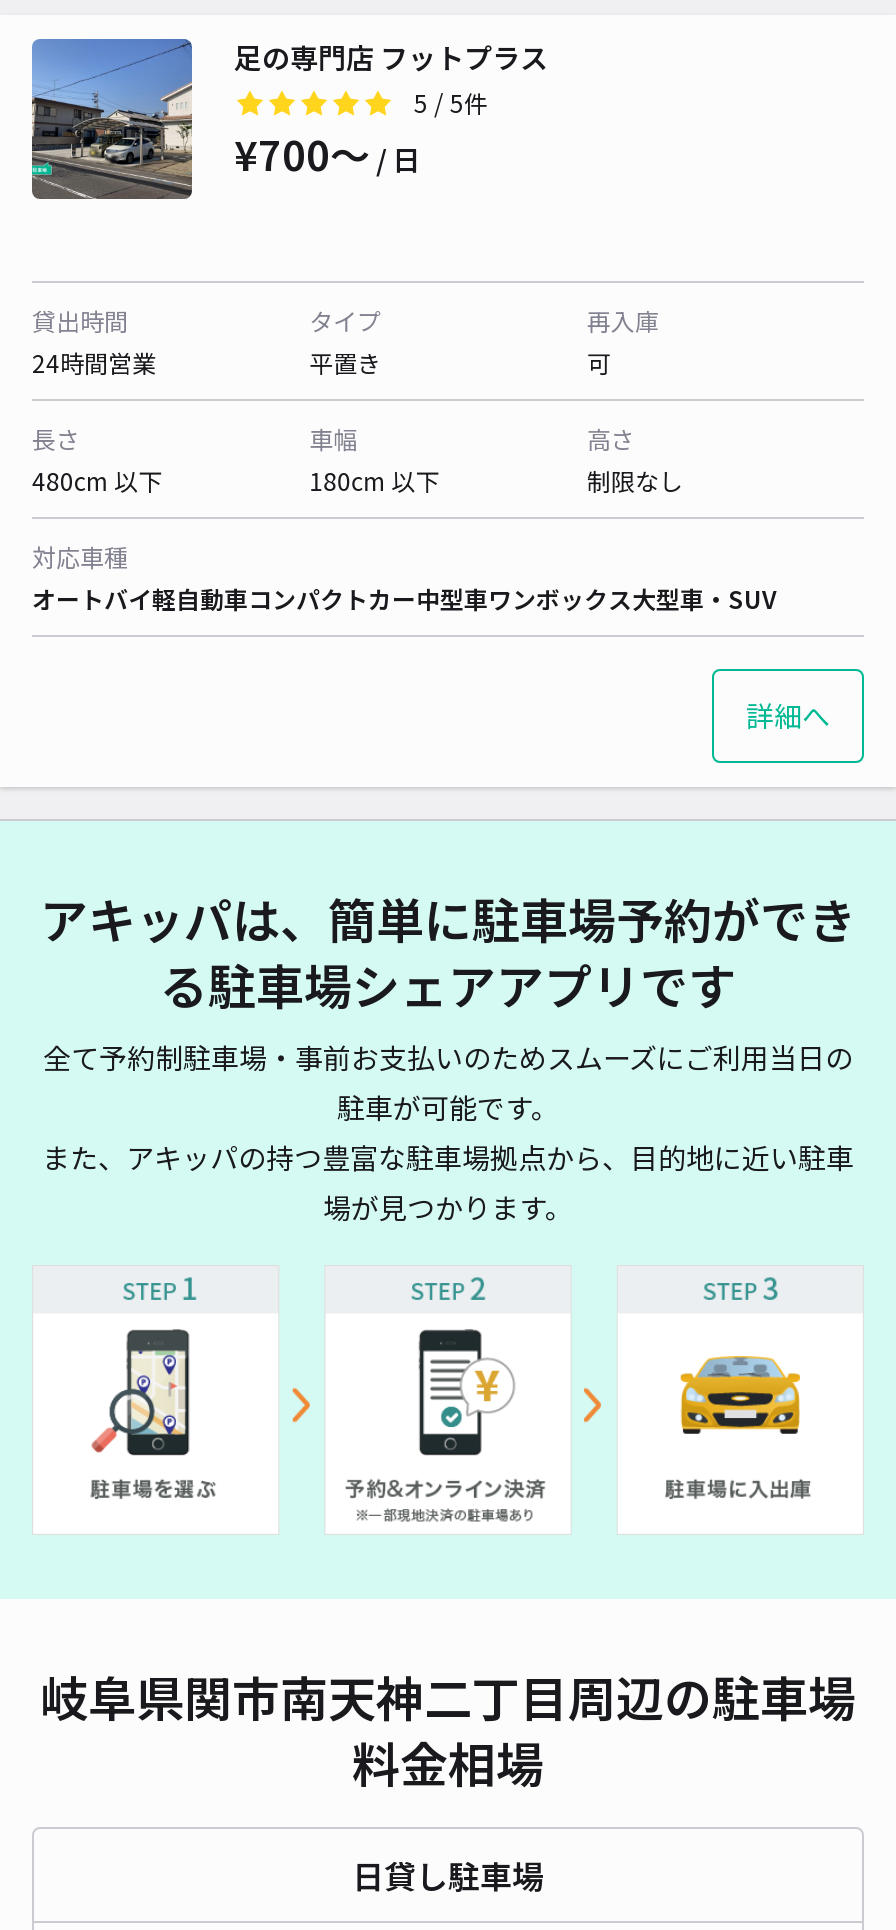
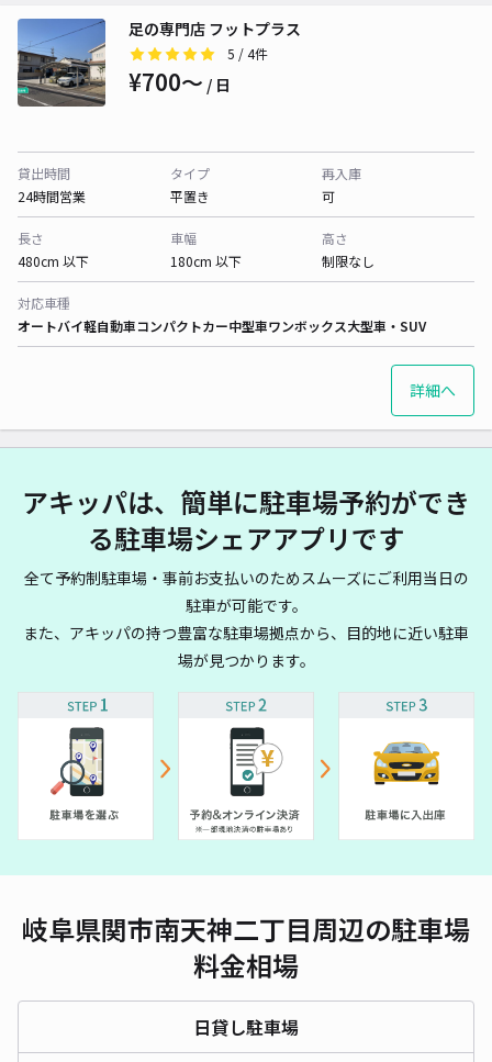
- 5 / 5件
+ 5 / 4件
